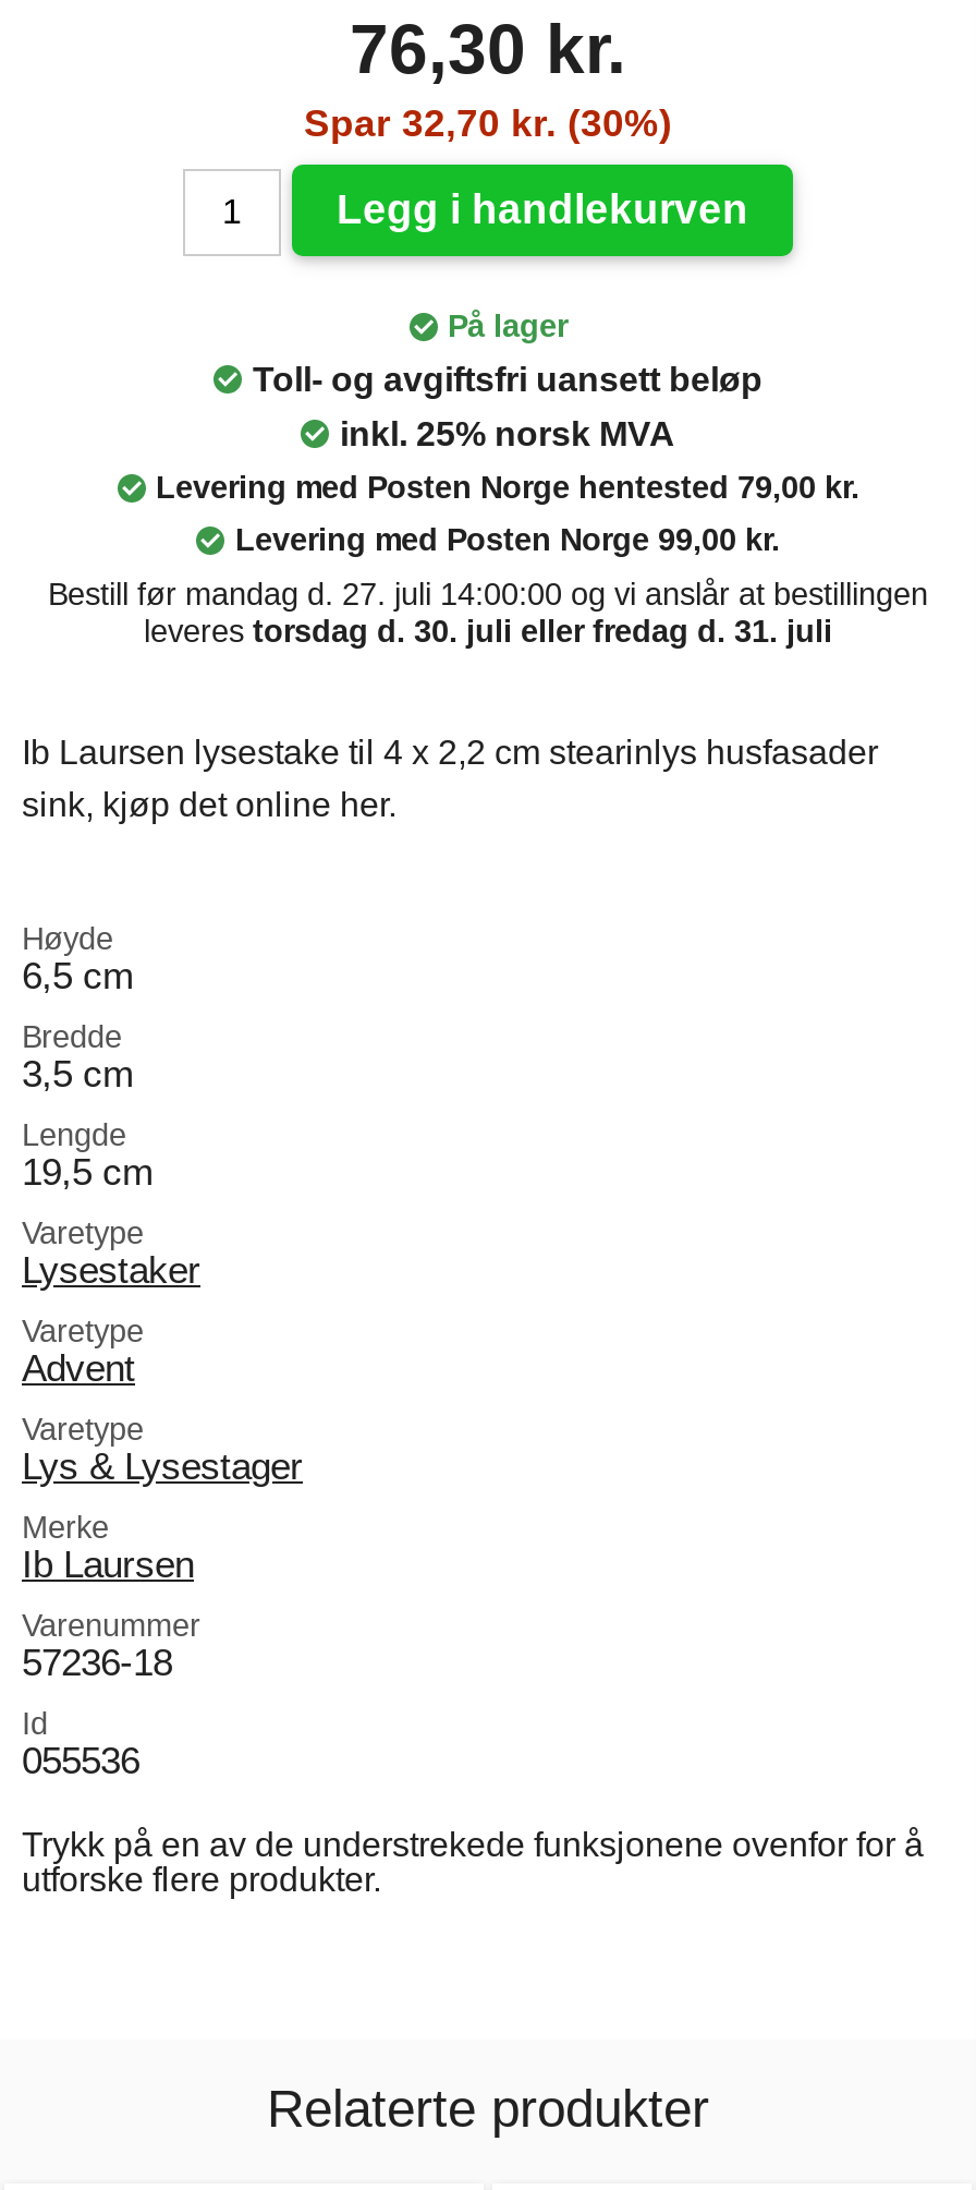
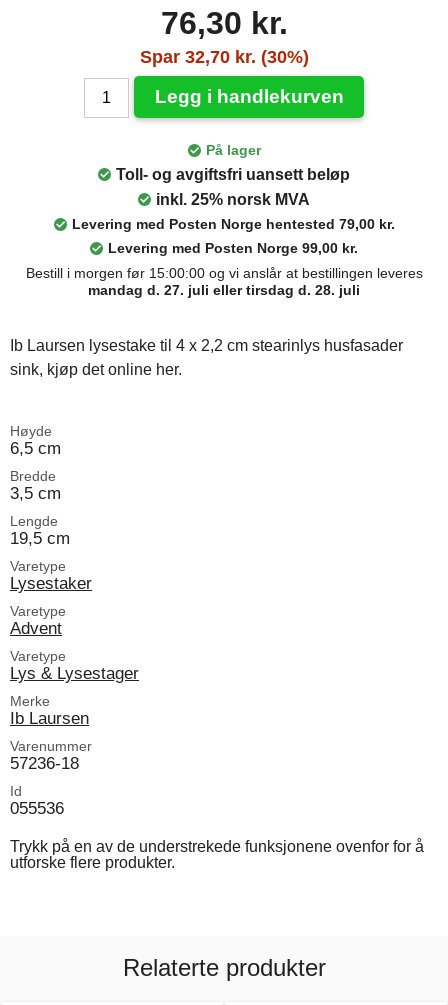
- Bestill før mandag d. 27. juli 14:00:00 og vi anslår at bestillingen
- leveres torsdag d. 30. juli eller fredag d. 31. juli
+ Bestill i morgen før 15:00:00 og vi anslår at bestillingen leveres
+ mandag d. 27. juli eller tirsdag d. 28. juli
